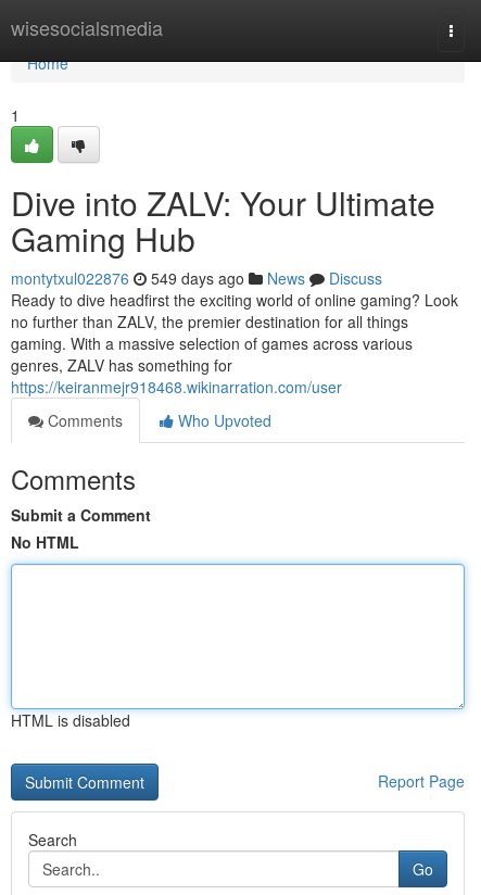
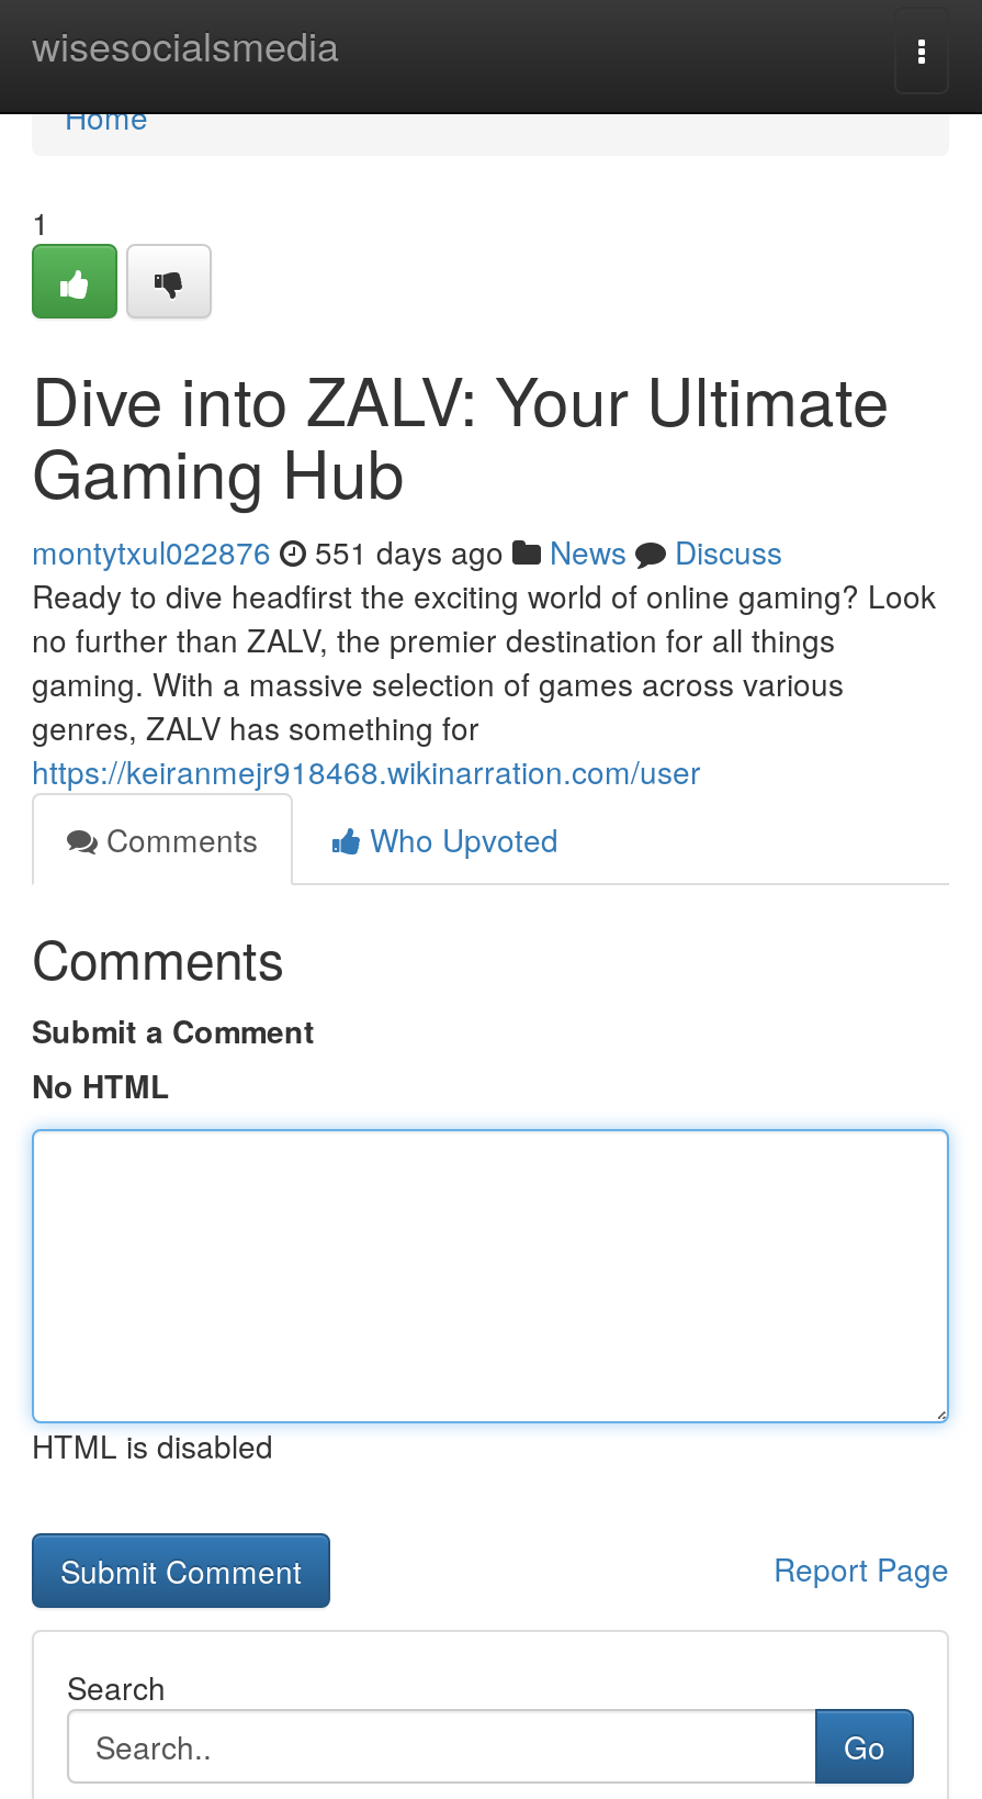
- montytxul022876 549 days ago News Discuss
+ montytxul022876 551 days ago News Discuss
